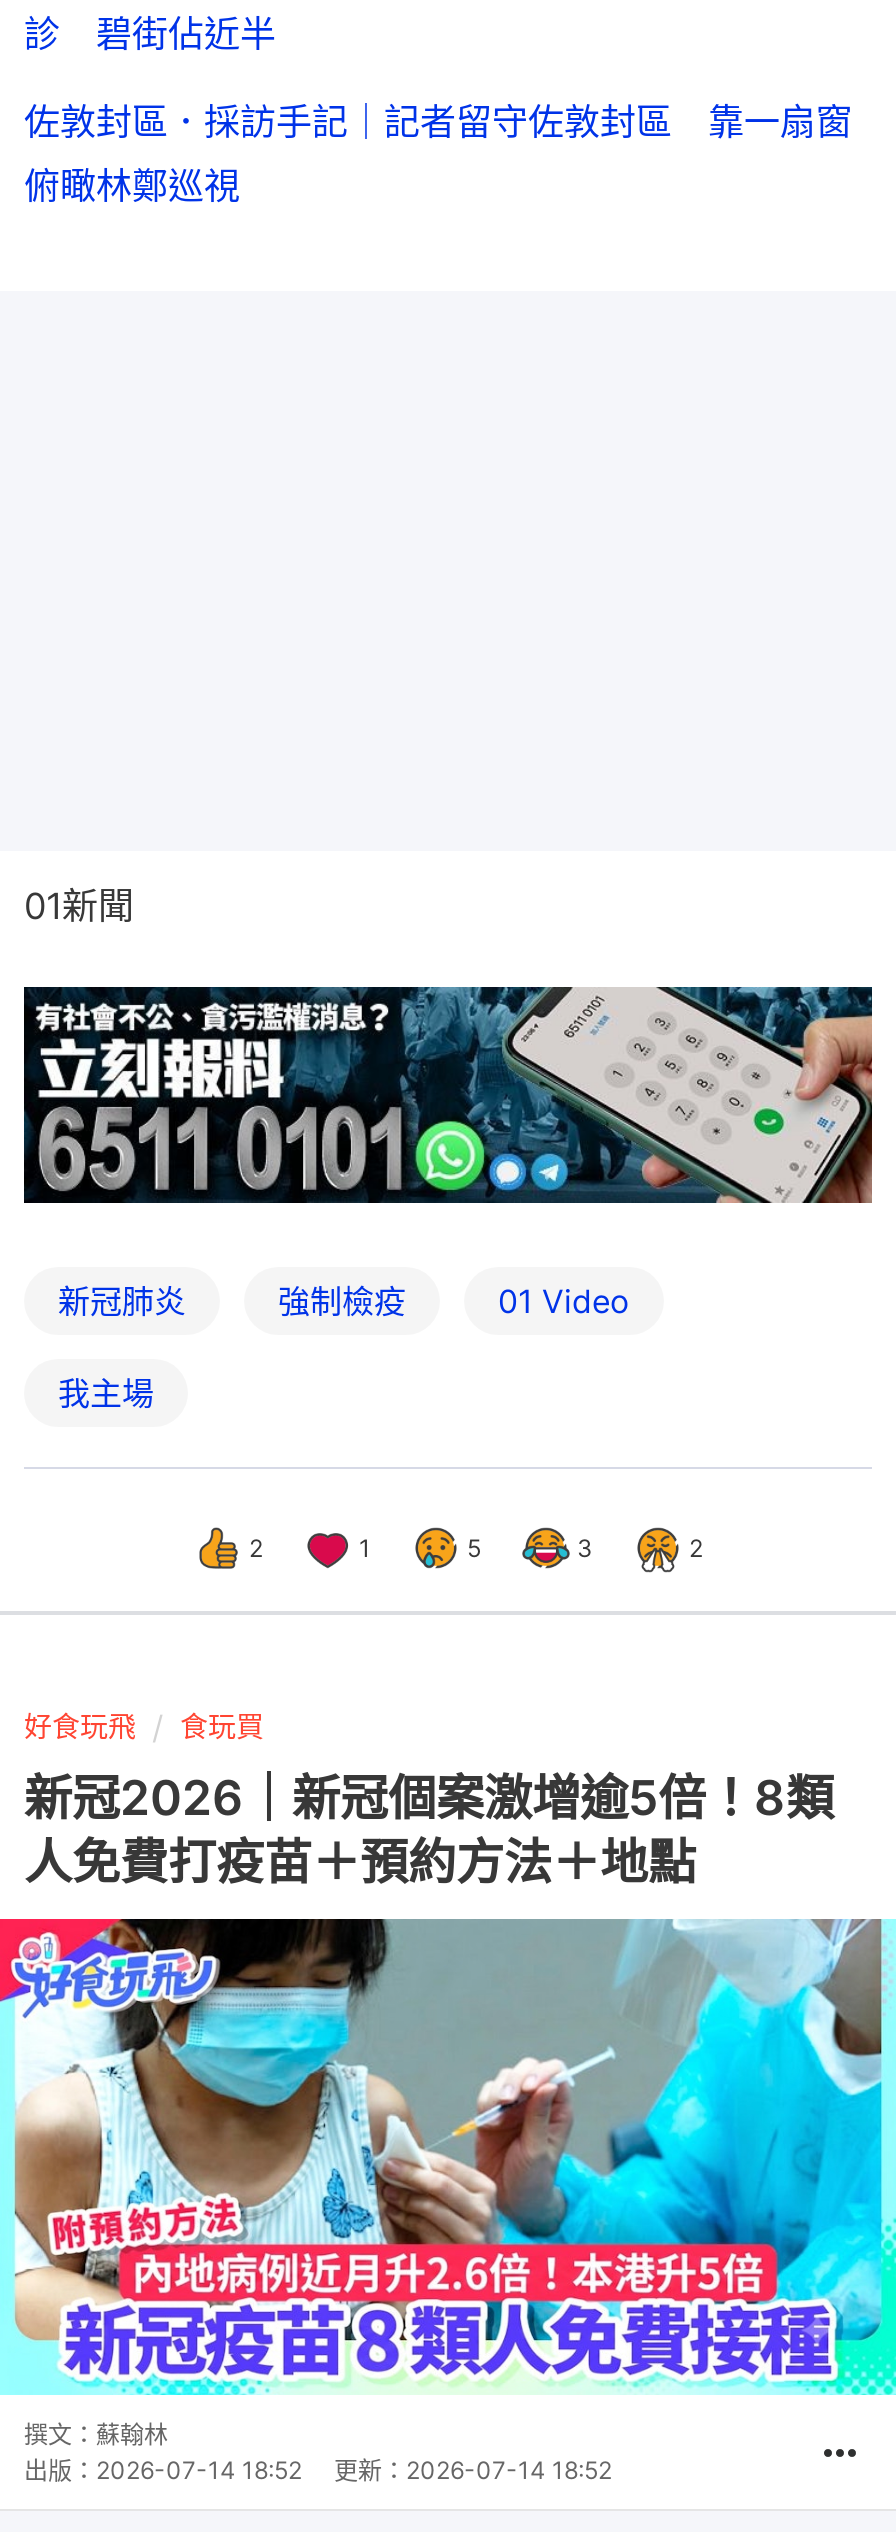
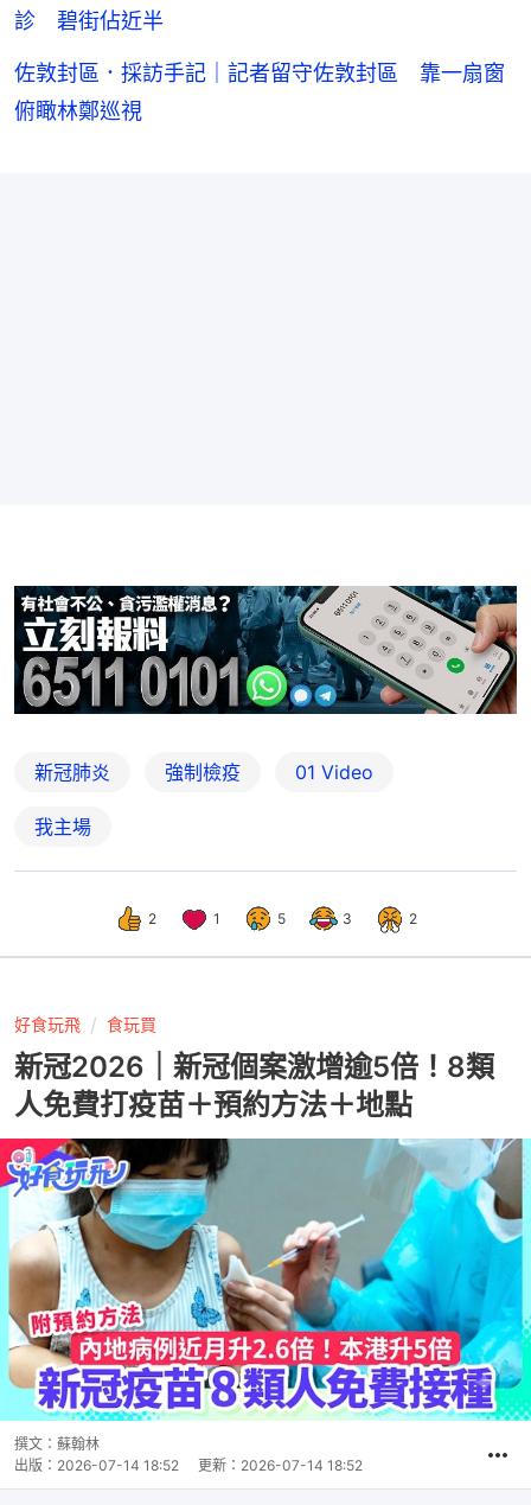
- 01新聞
